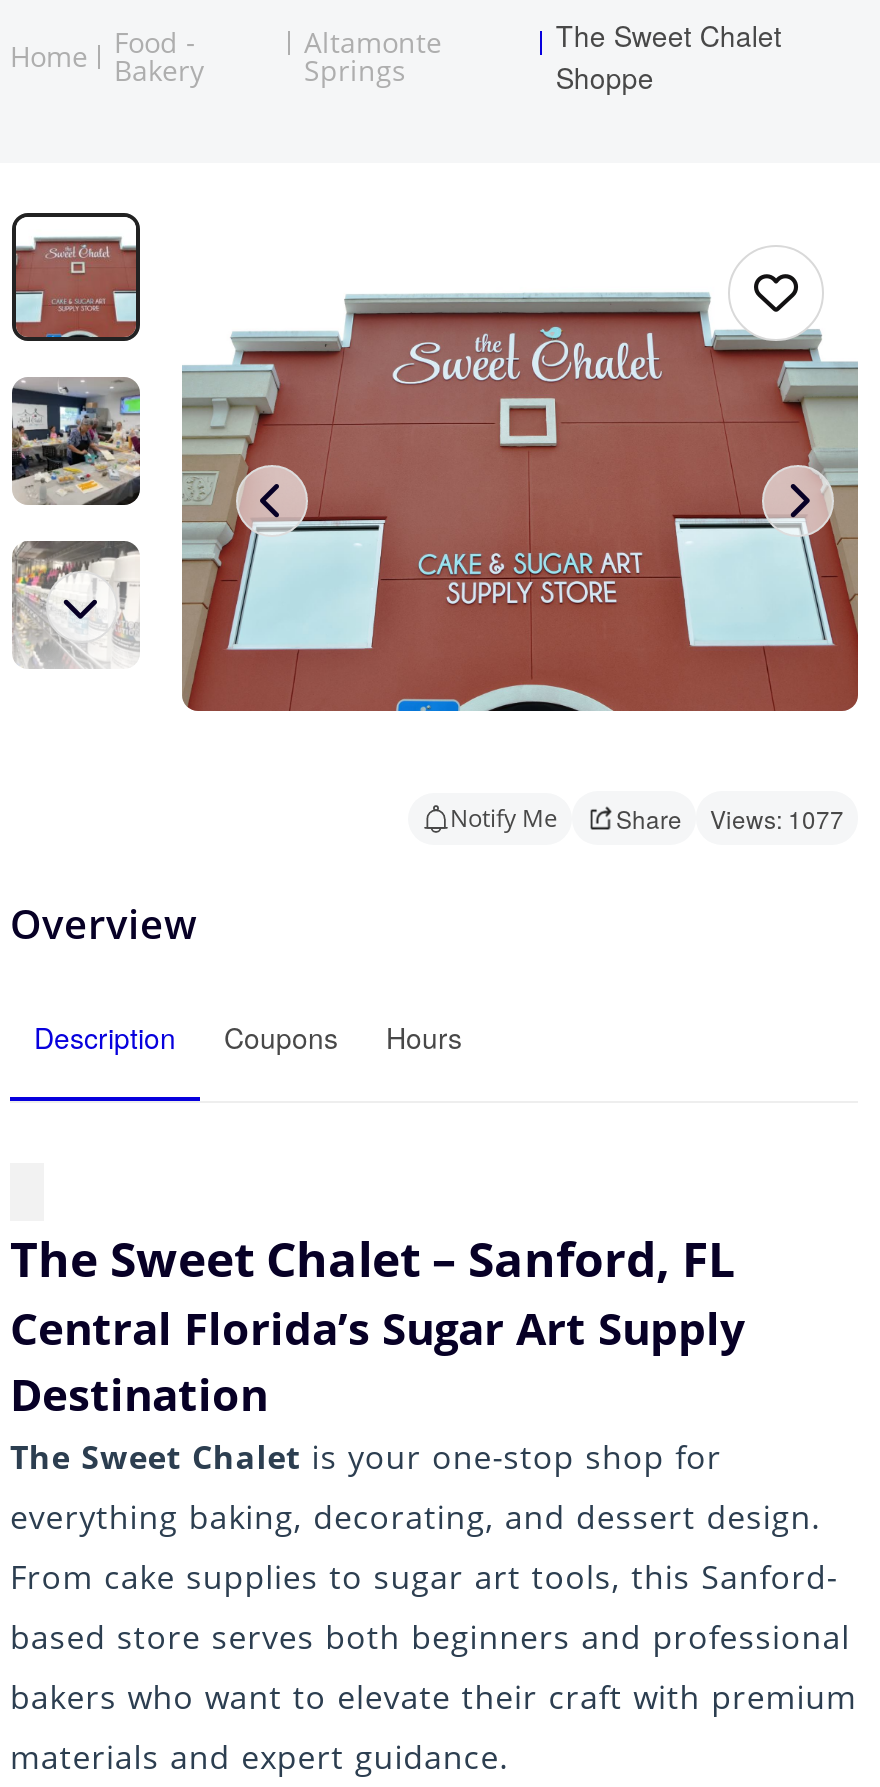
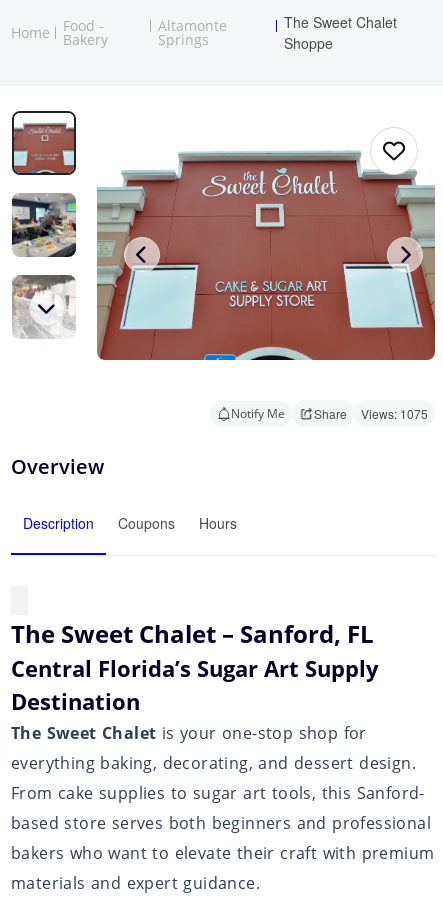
- Notify Me Share Views: 1077
+ Notify Me Share Views: 1075
